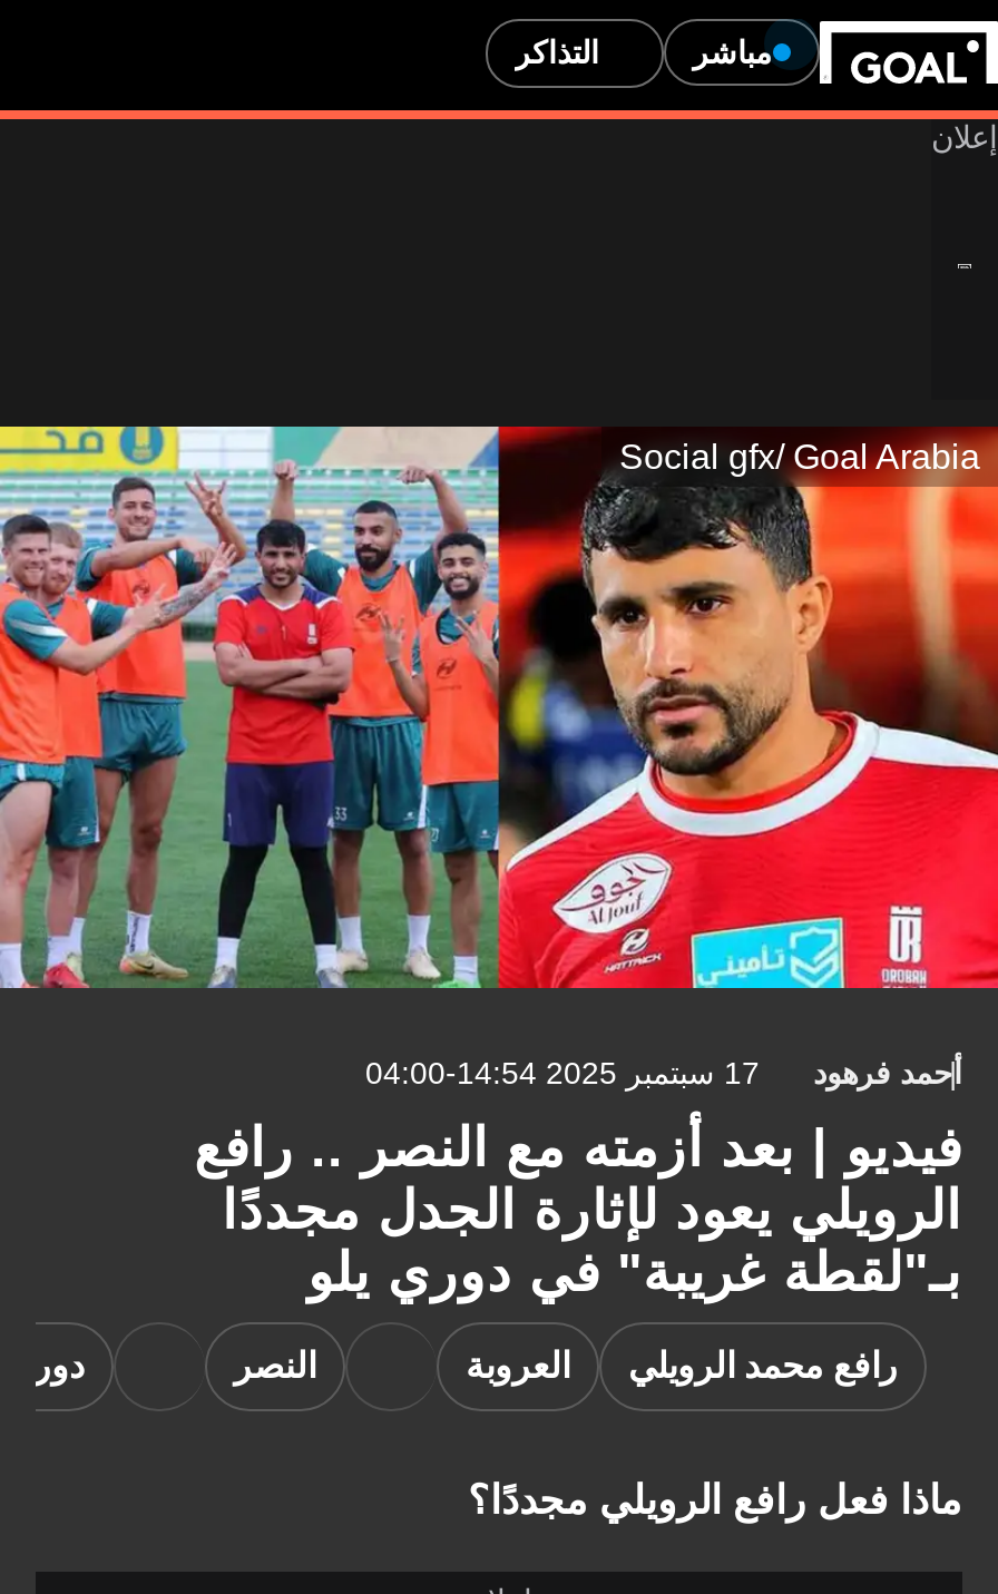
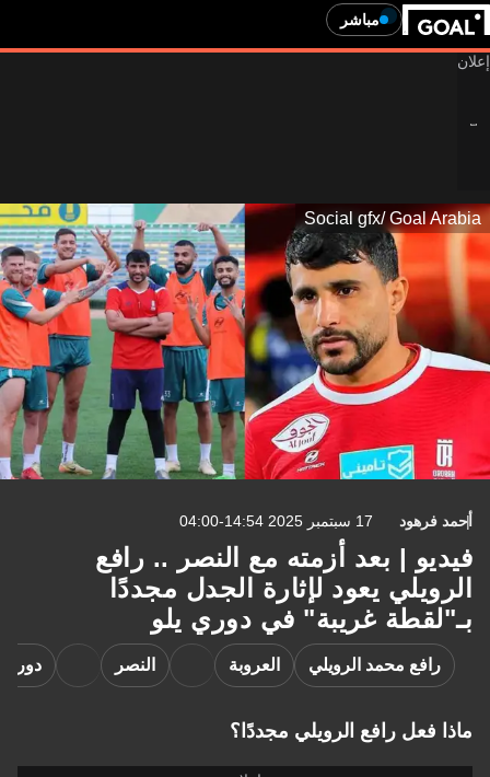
- التذاكر
